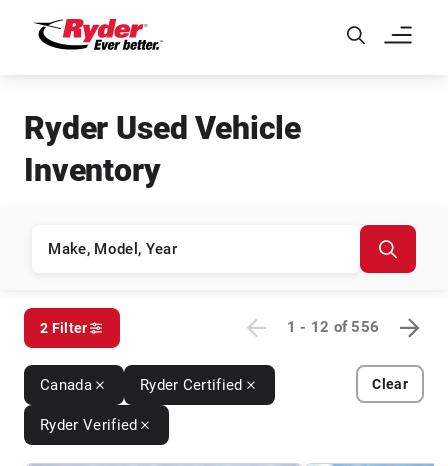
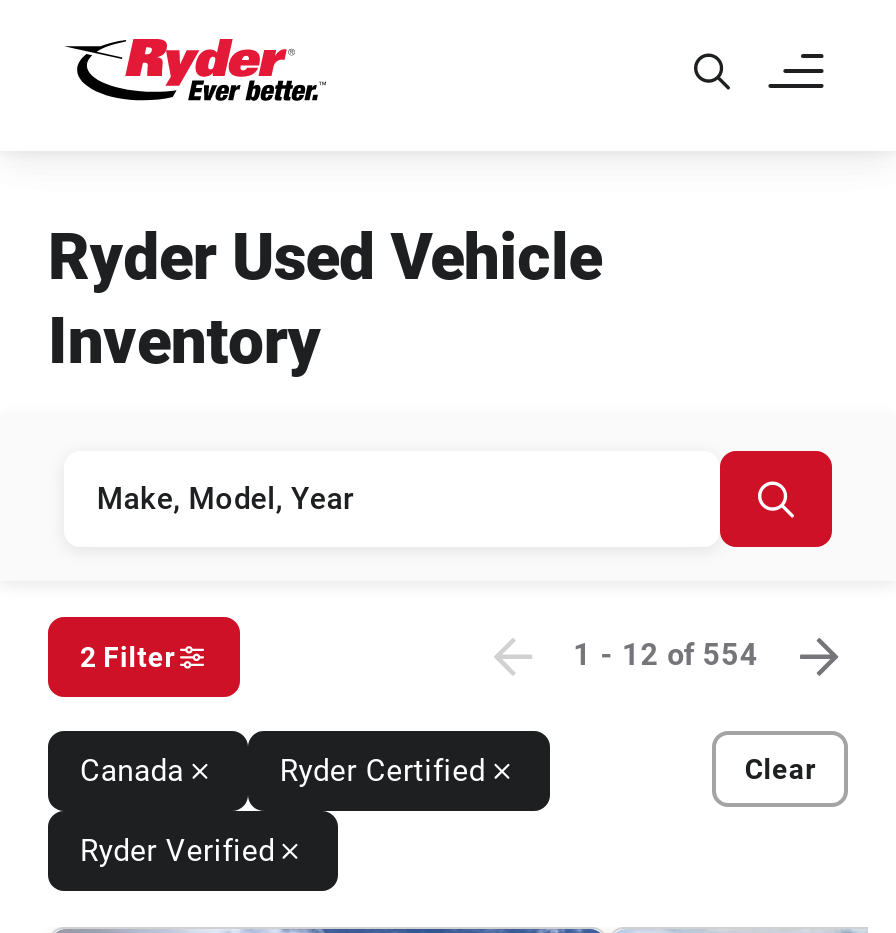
- 1 - 12 of 556
+ 1 - 12 of 554
